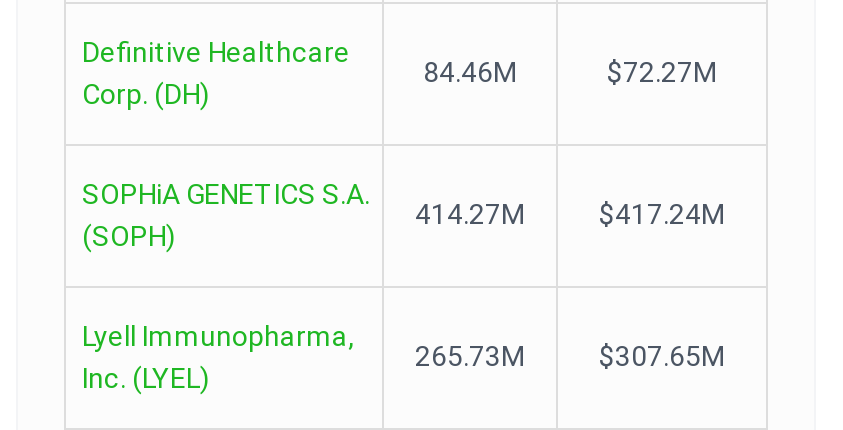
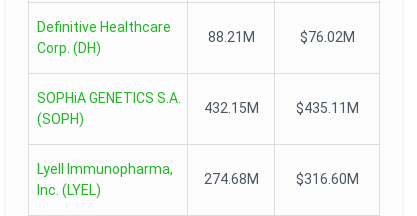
- 84.46M
- $72.27M
+ 88.21M
+ $76.02M

- 414.27M
- $417.24M
+ 432.15M
+ $435.11M

- 265.73M
- $307.65M
+ 274.68M
+ $316.60M
